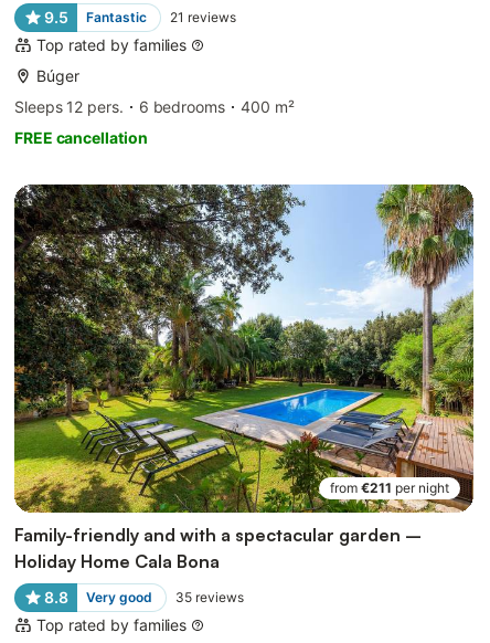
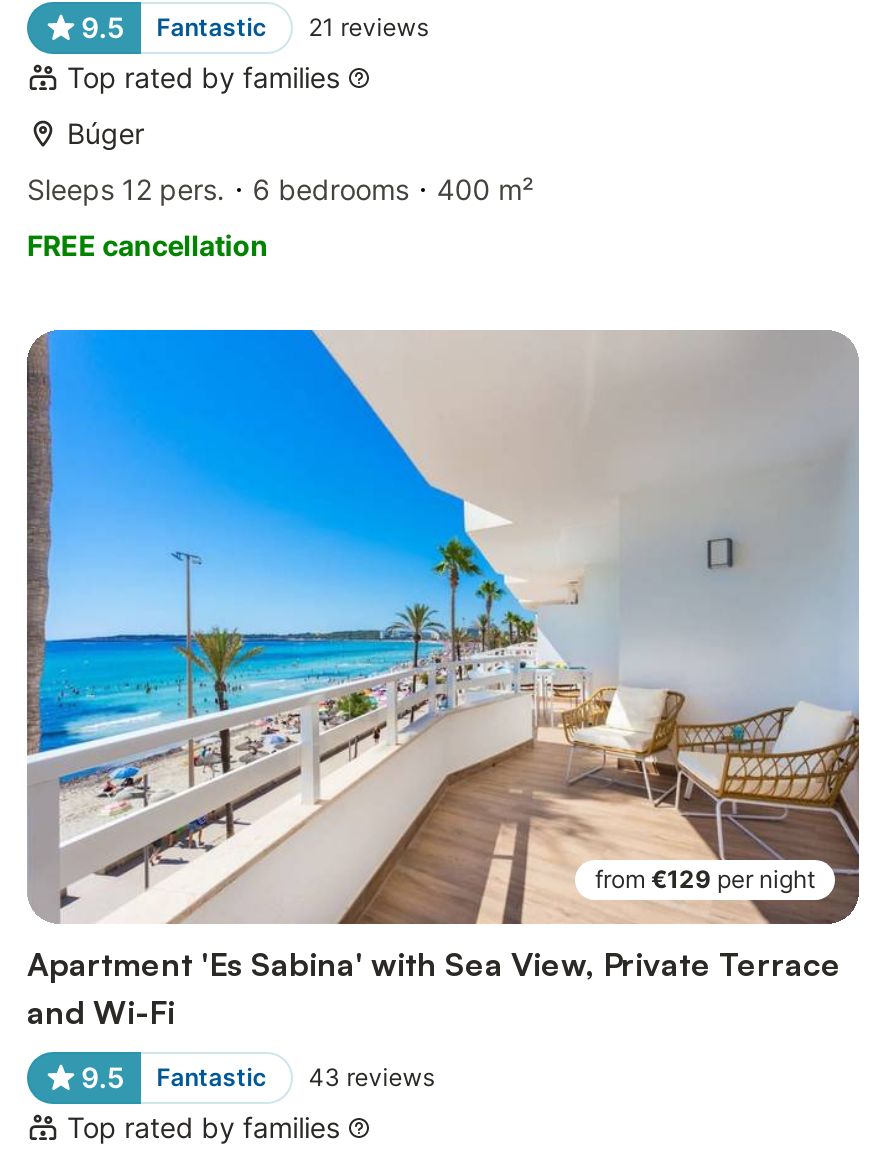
- [image]
- from €211 per night
+ [image]
+ from €129 per night

- Family-friendly and with a spectacular garden –
- Holiday Home Cala Bona
+ Apartment 'Es Sabina' with Sea View, Private Terrace
+ and Wi-Fi

- 8.8
- Very good
- 35 reviews
+ 9.5
+ Fantastic
+ 43 reviews
